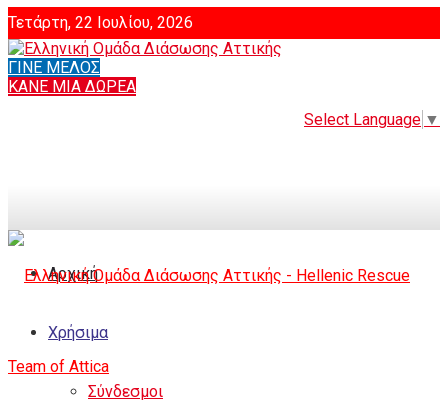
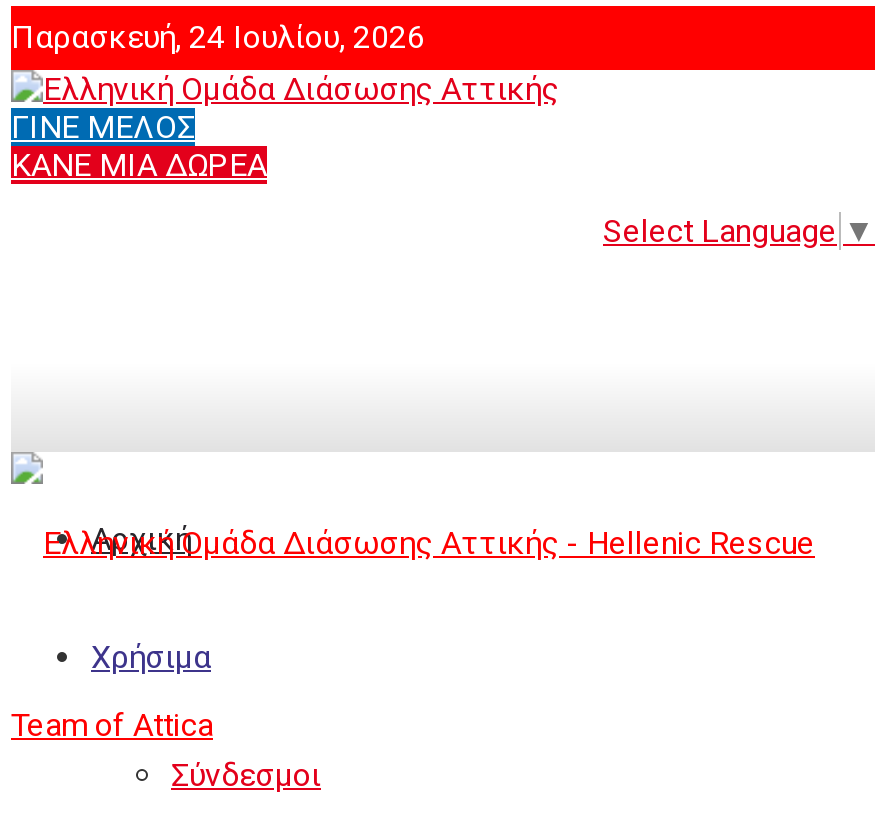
- Τετάρτη, 22 Ιουλίου, 2026
+ Παρασκευή, 24 Ιουλίου, 2026
